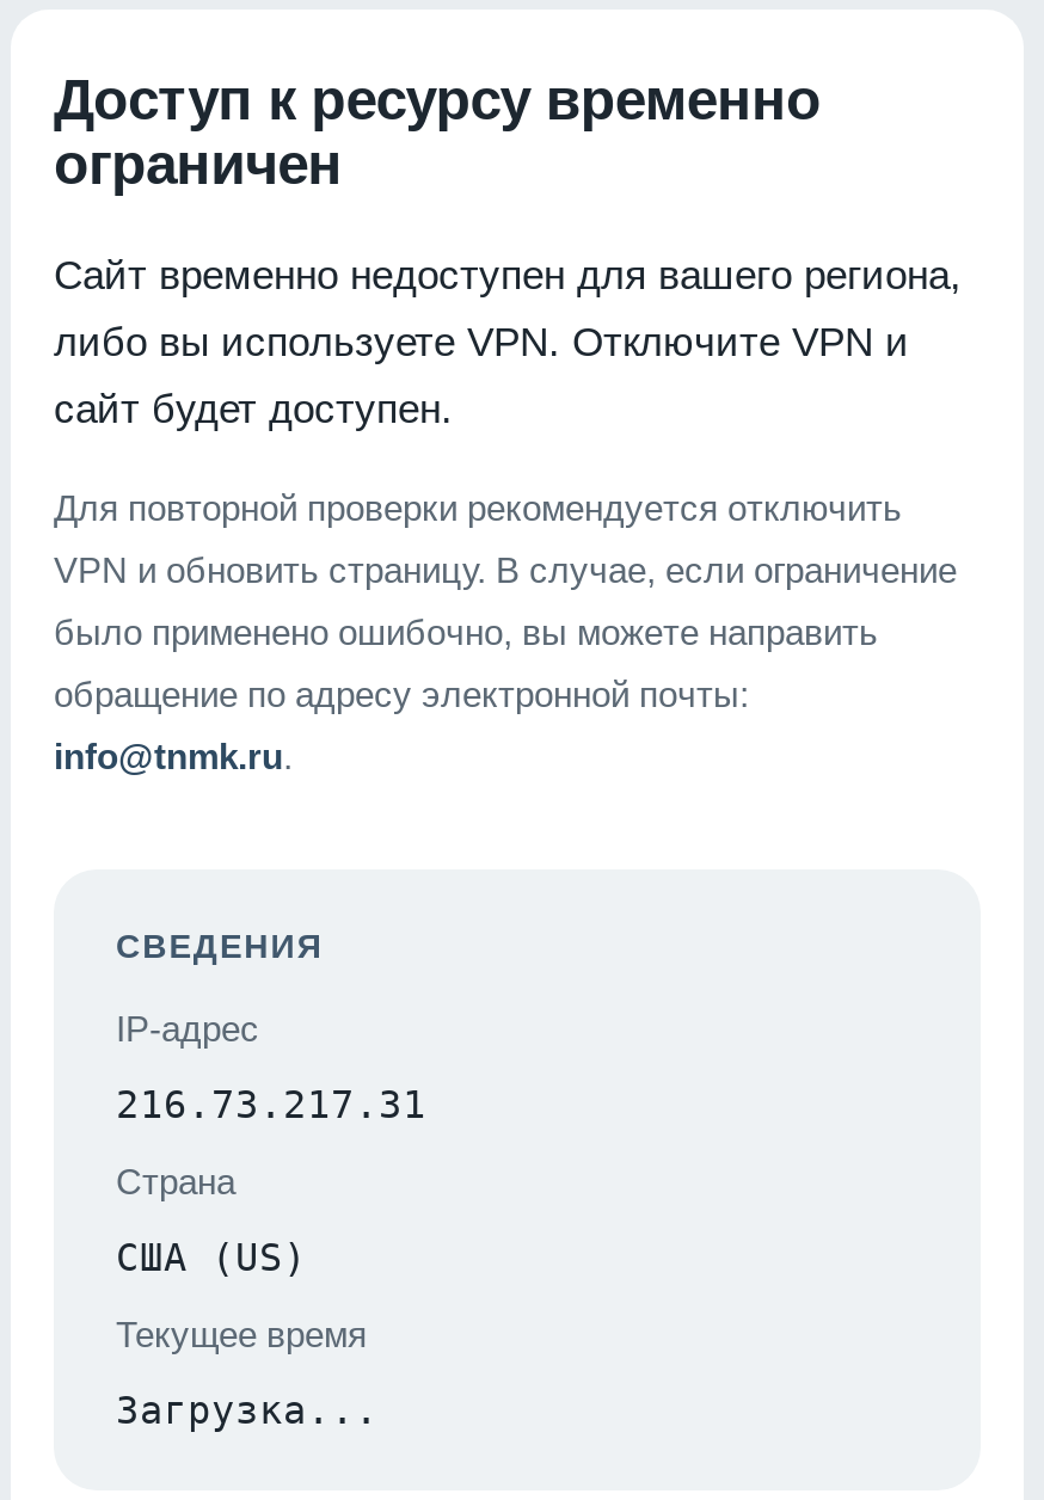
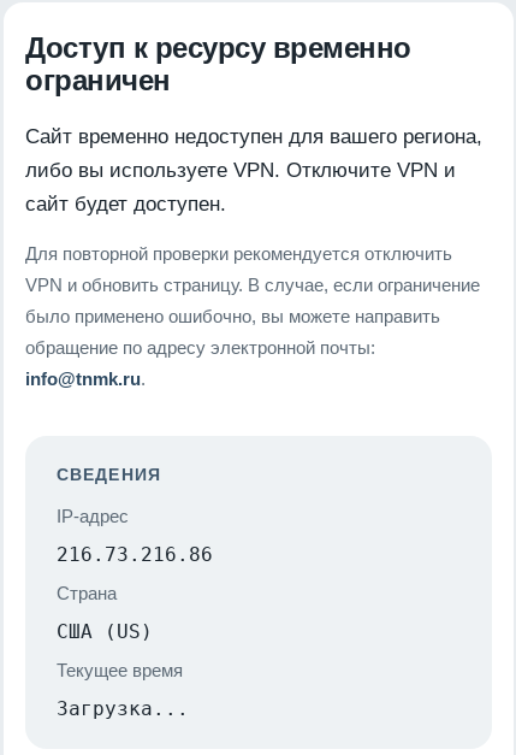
- 216.73.217.31
+ 216.73.216.86
